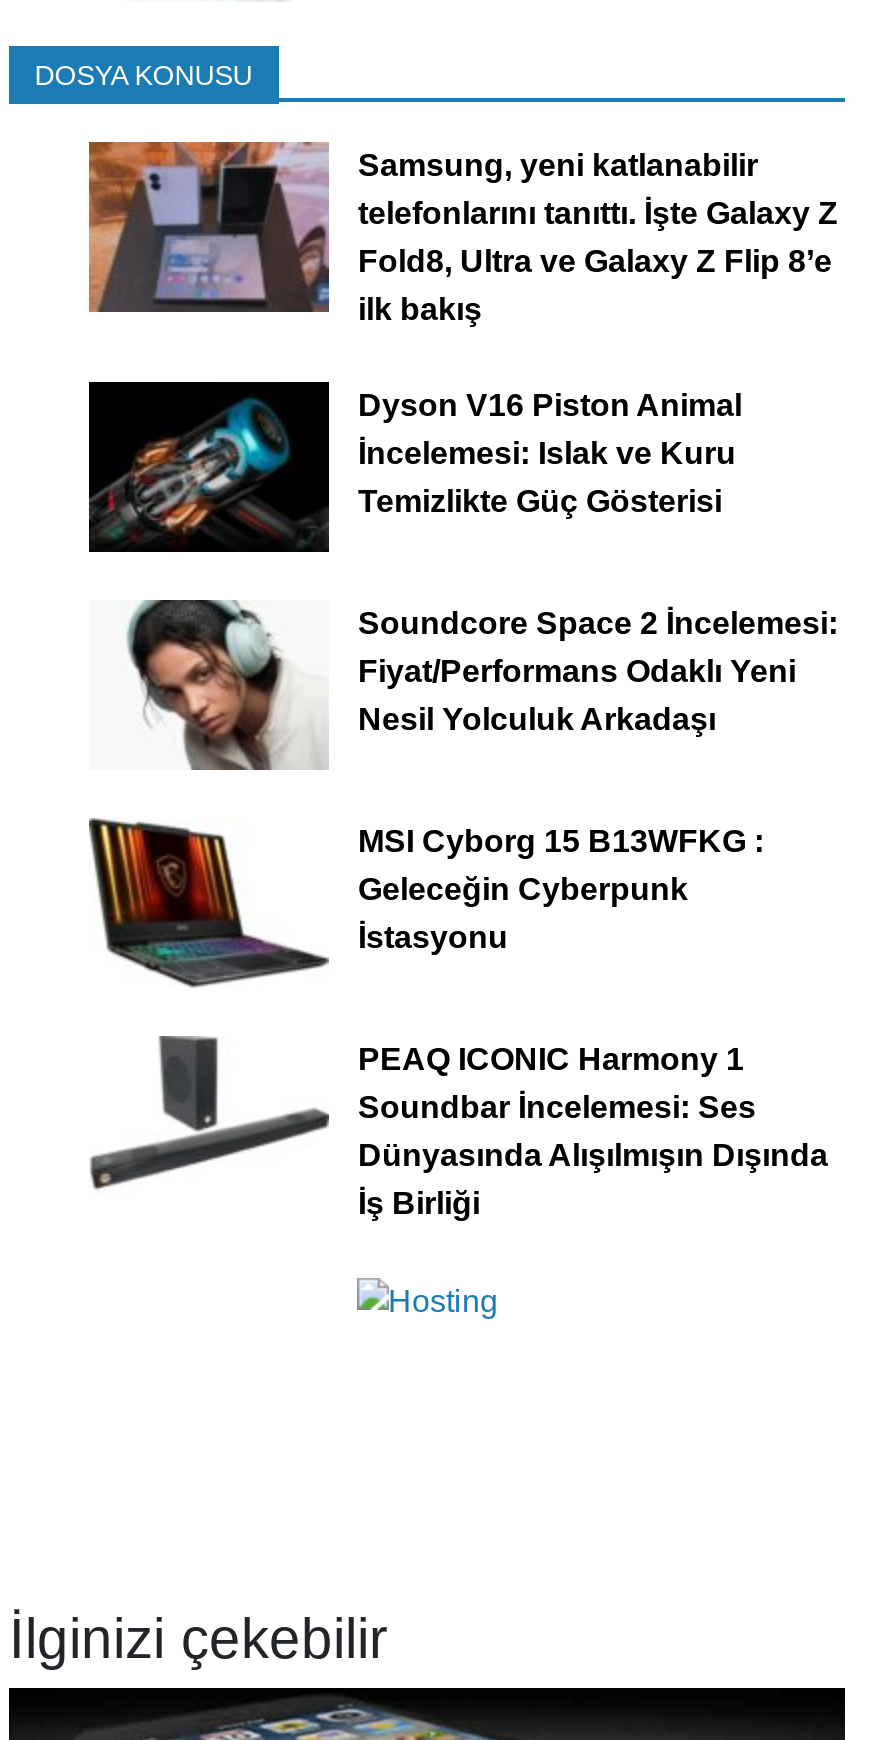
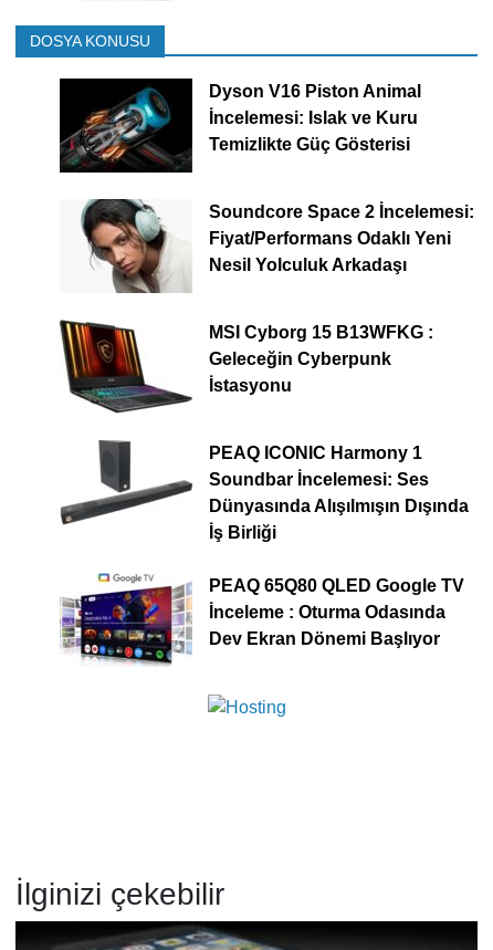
- [image]
- Samsung, yeni katlanabilir
- telefonlarını tanıttı. İşte Galaxy Z
- Fold8, Ultra ve Galaxy Z Flip 8’e
- ilk bakış

moved up: [image] | Dyson V16 Piston Animal | İncelemesi: Islak ve Kuru | ... | Dünyasında Alışılmışın Dışında | İş Birliği

+ [image]
+ PEAQ 65Q80 QLED Google TV
+ İnceleme : Oturma Odasında
+ Dev Ekran Dönemi Başlıyor
